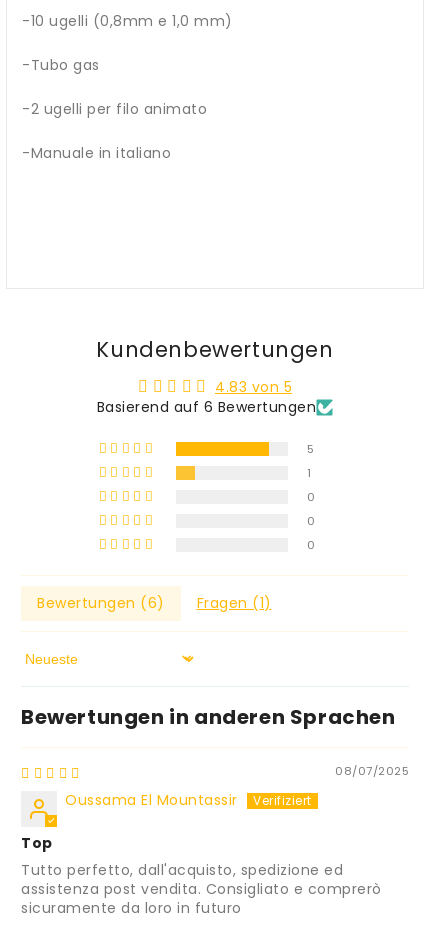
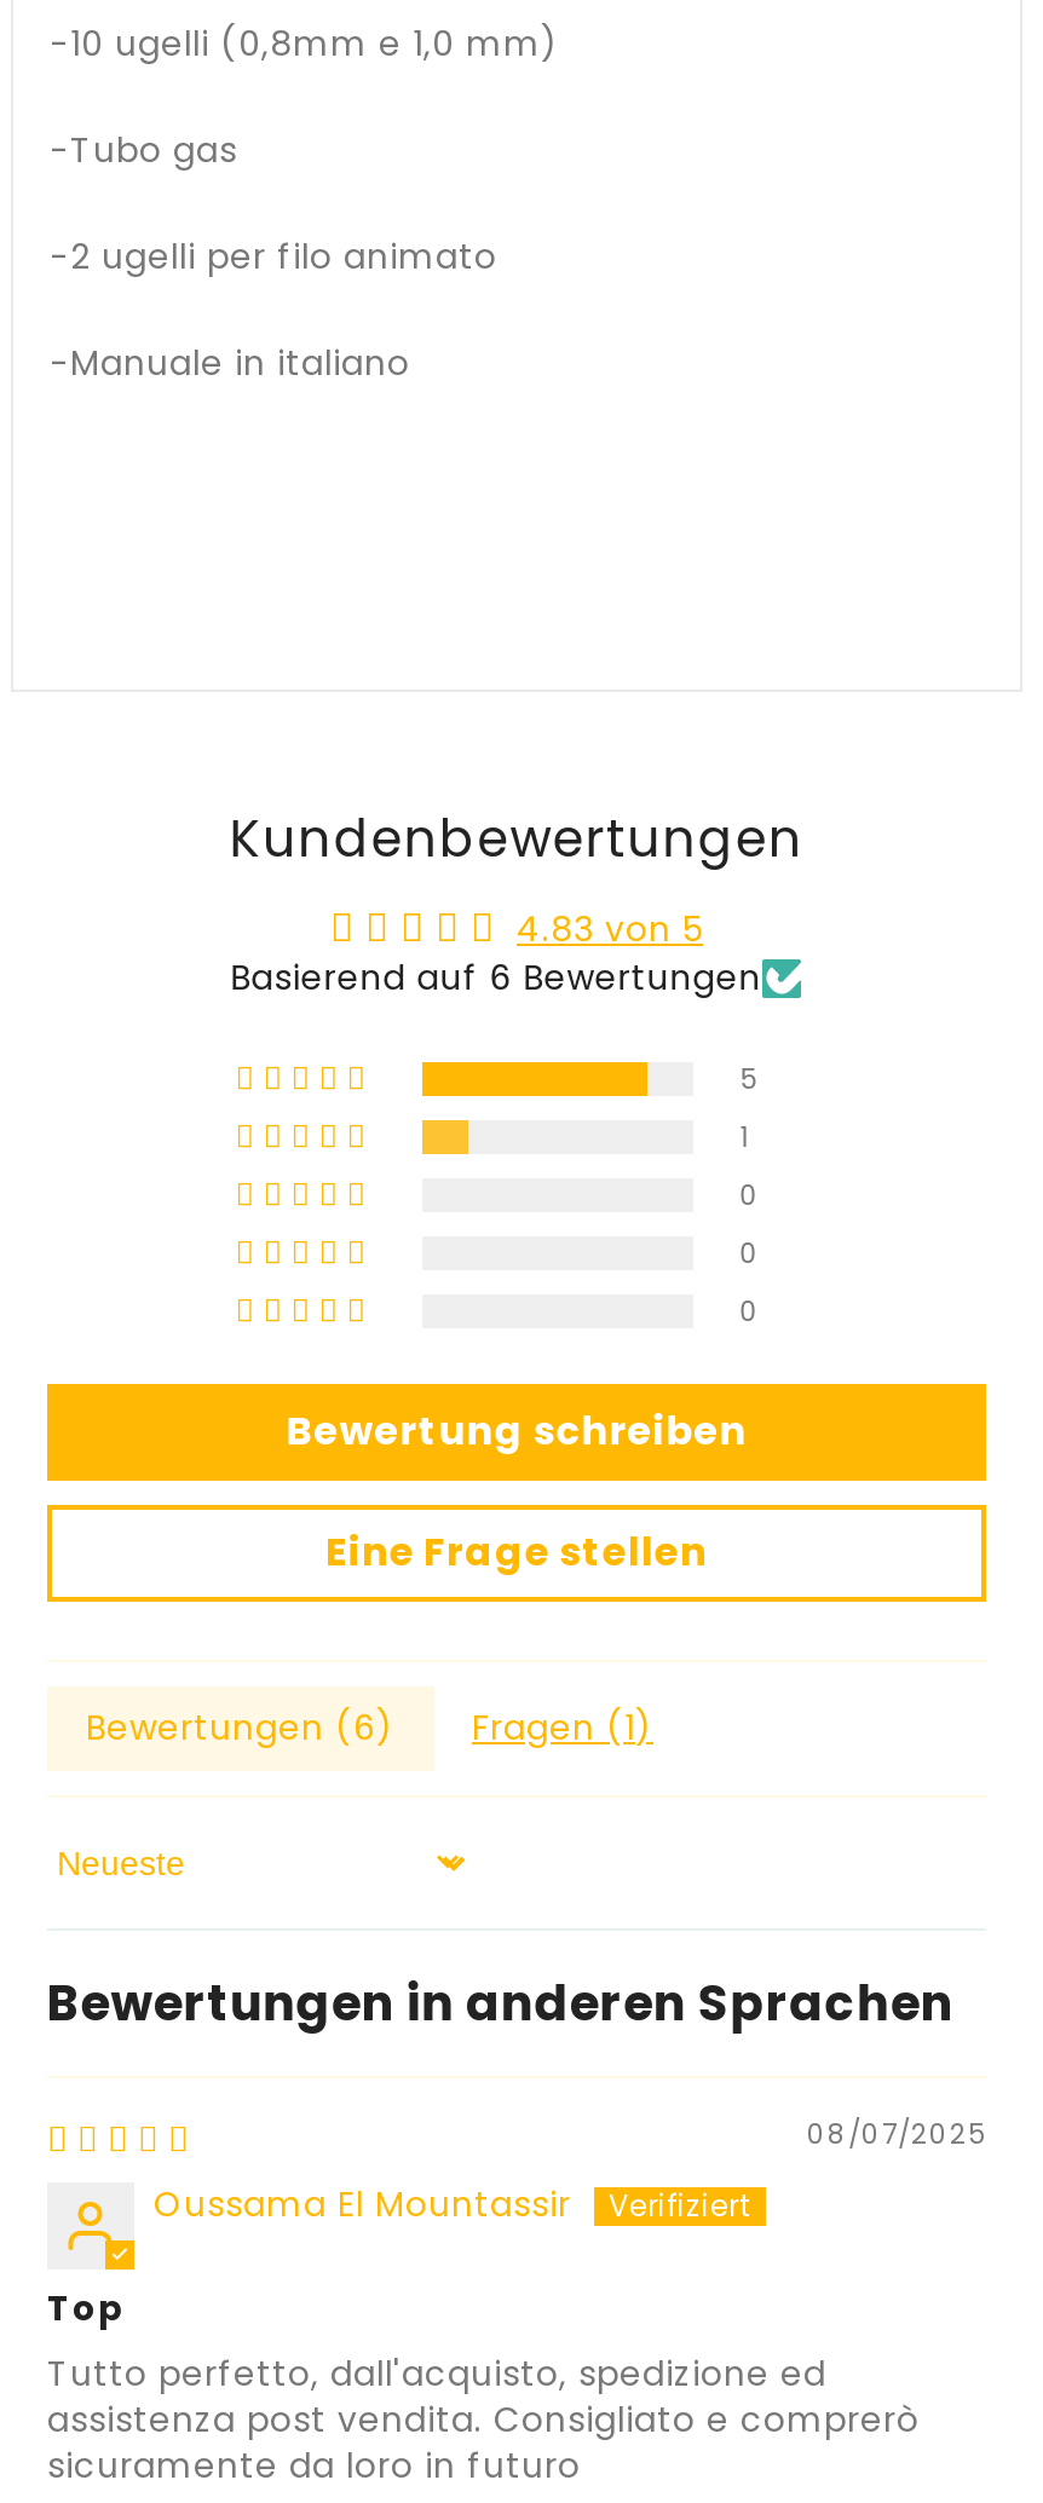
+ Bewertung schreiben
+ Eine Frage stellen
